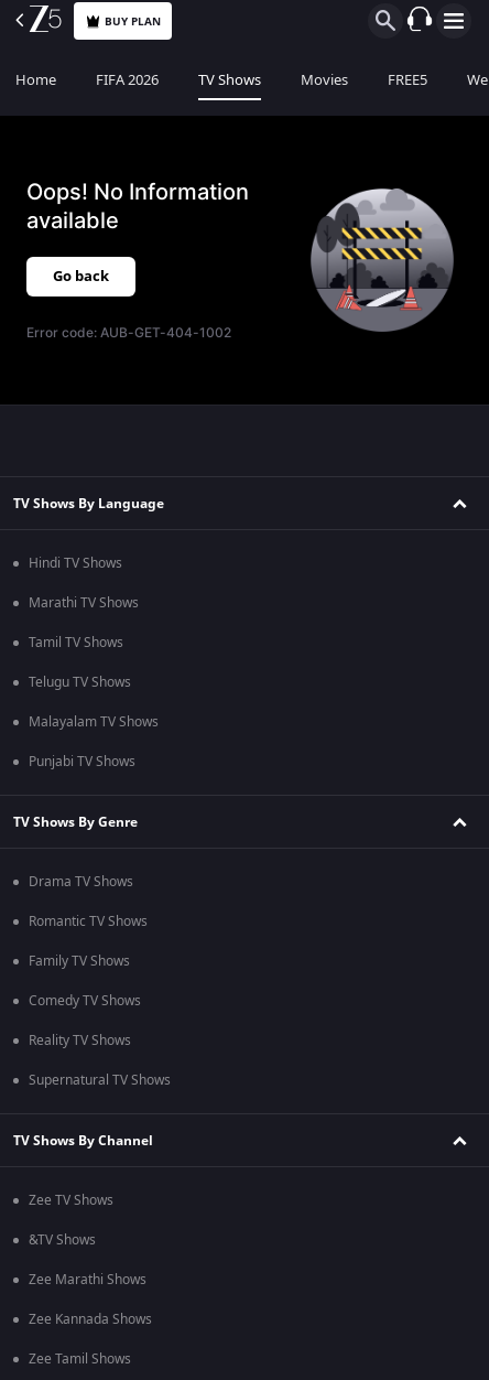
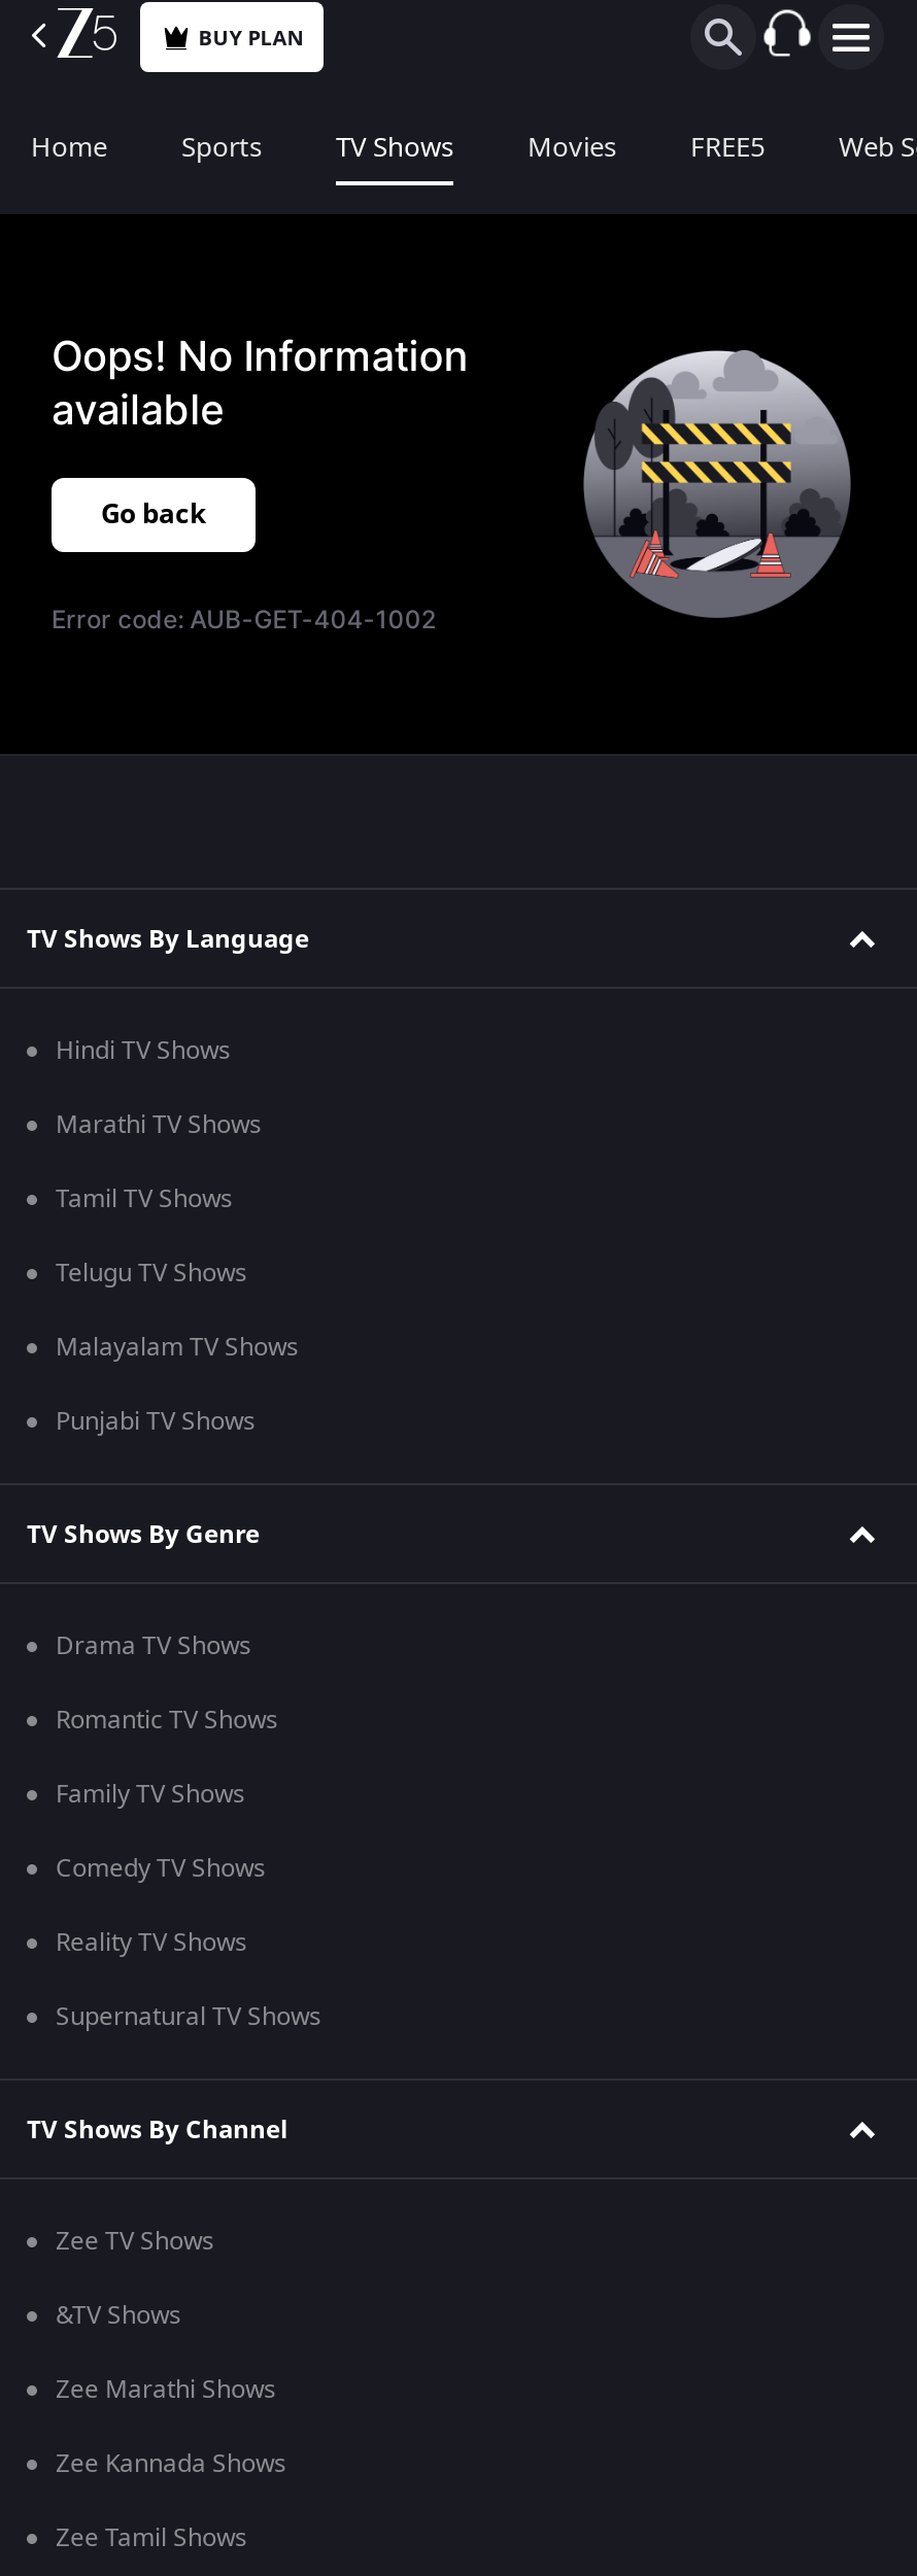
- FIFA 2026
+ Sports
